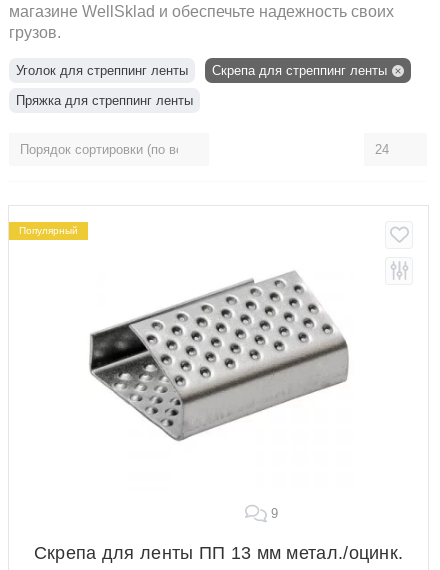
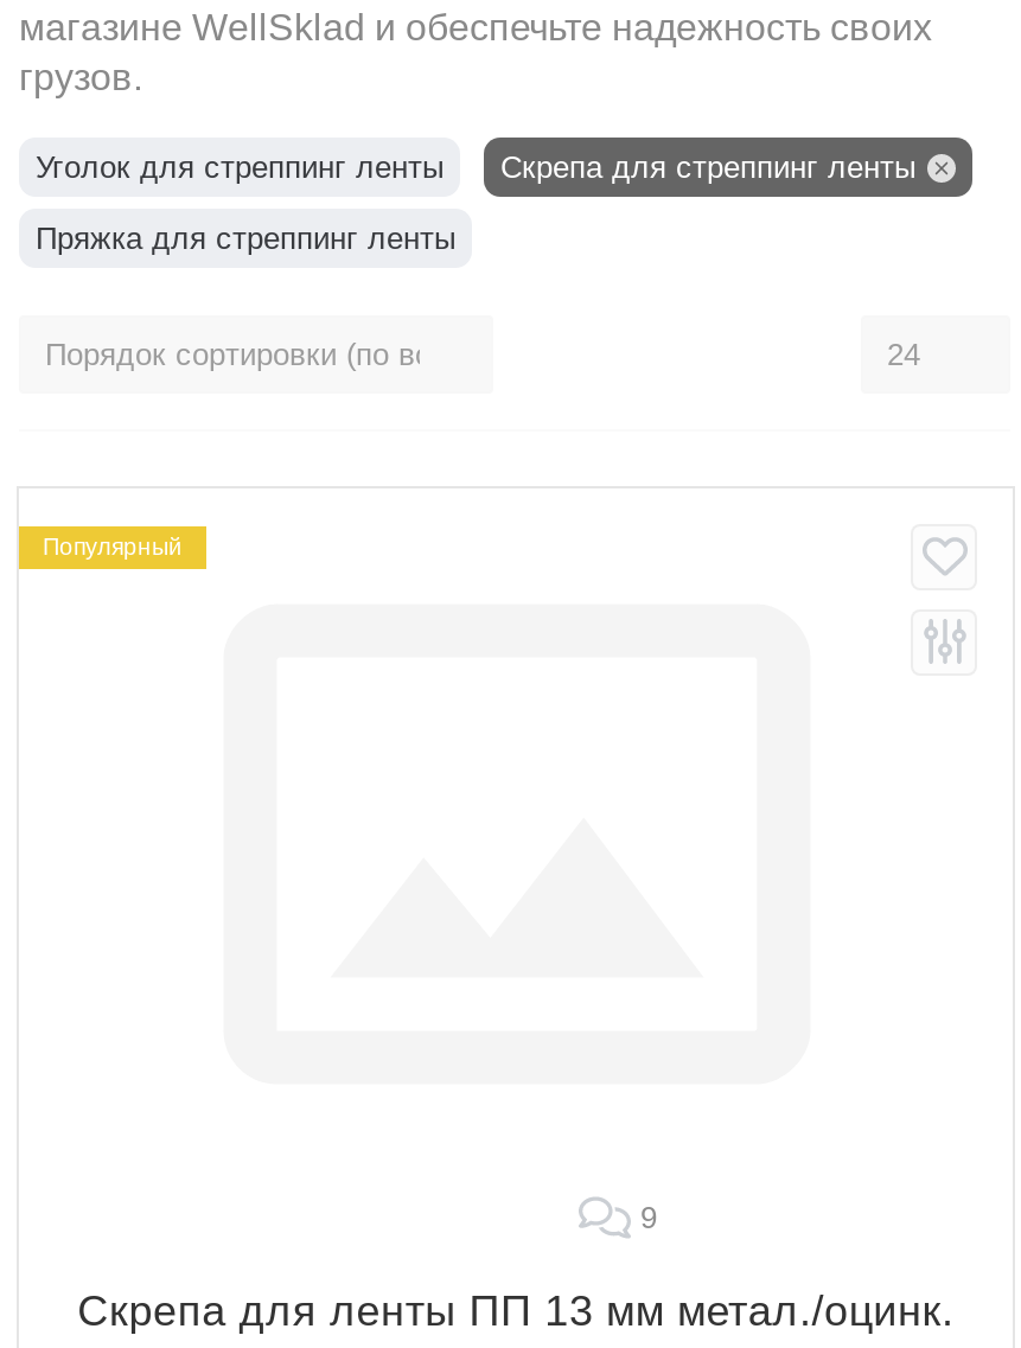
- [image]
